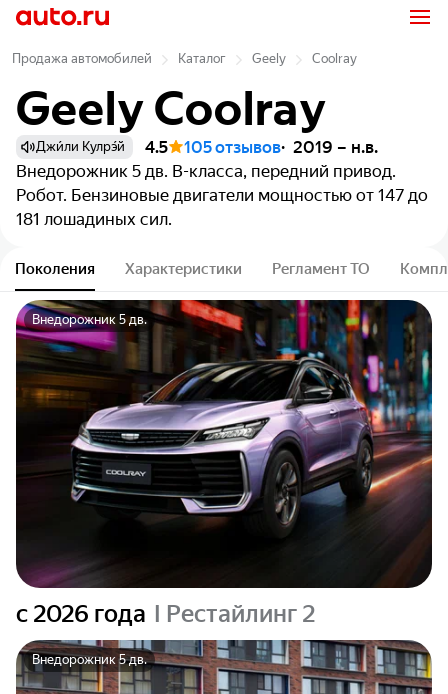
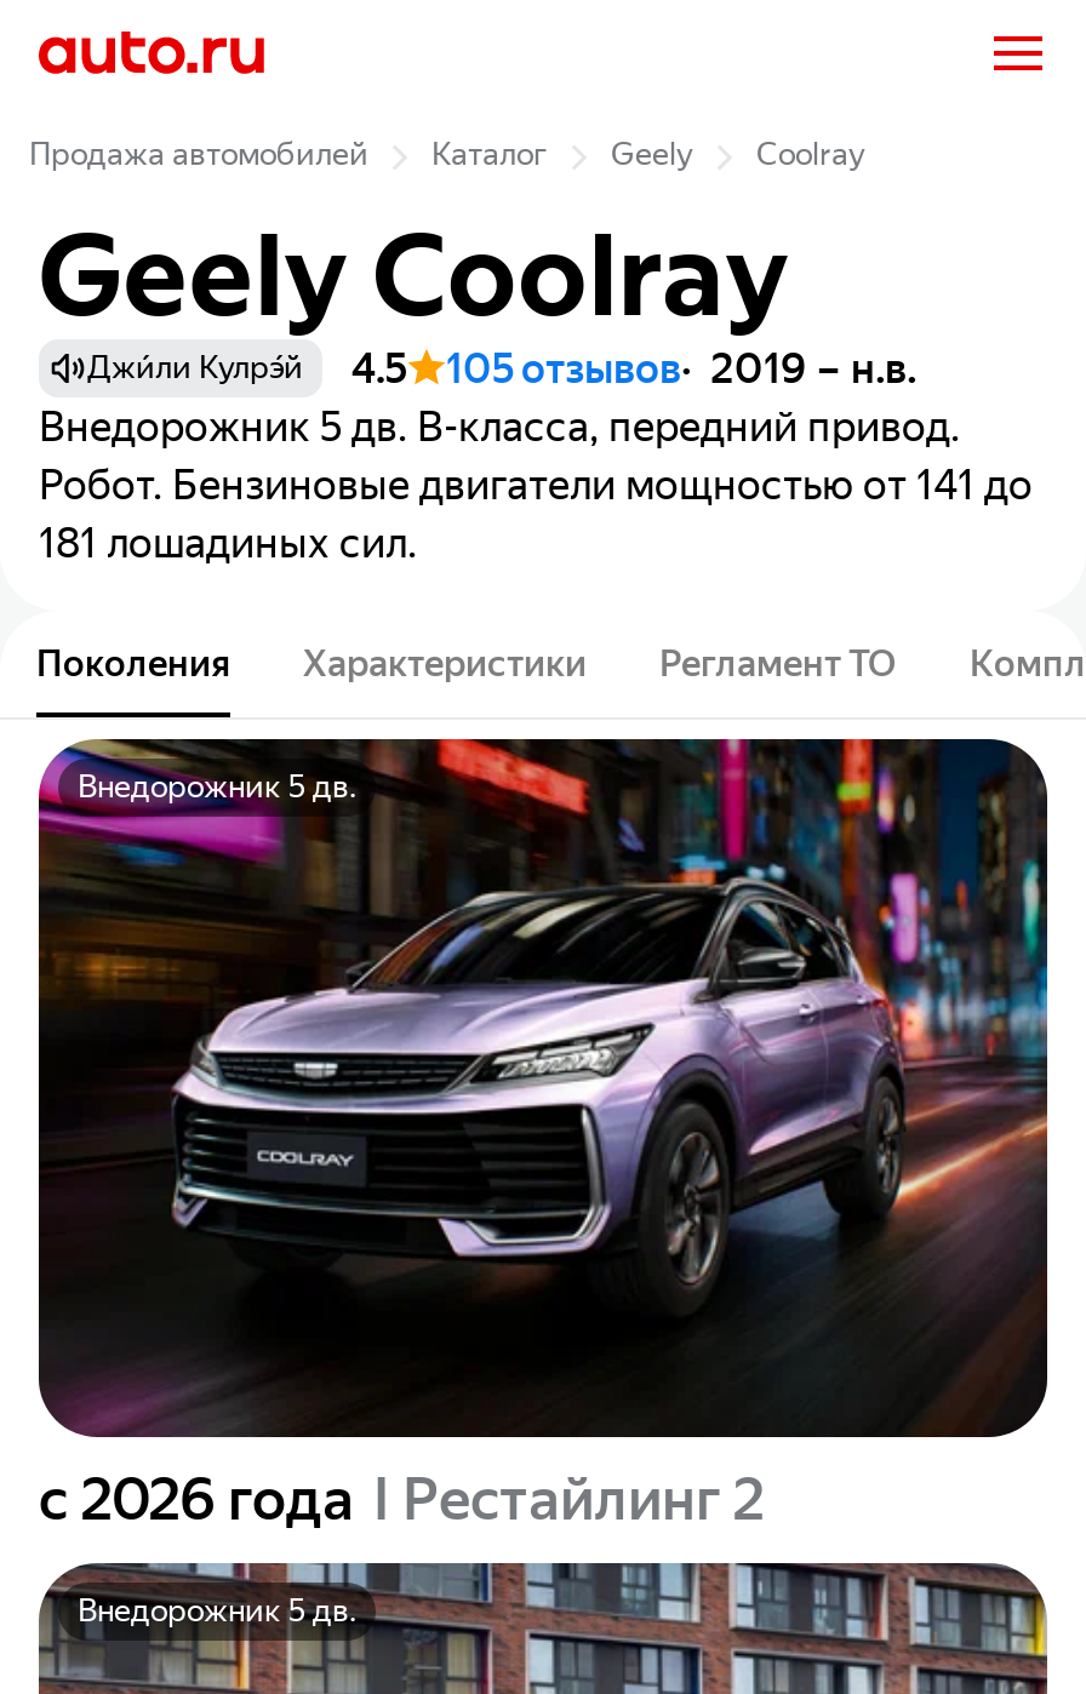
- Робот. Бензиновые двигатели мощностью от 147 до
+ Робот. Бензиновые двигатели мощностью от 141 до
